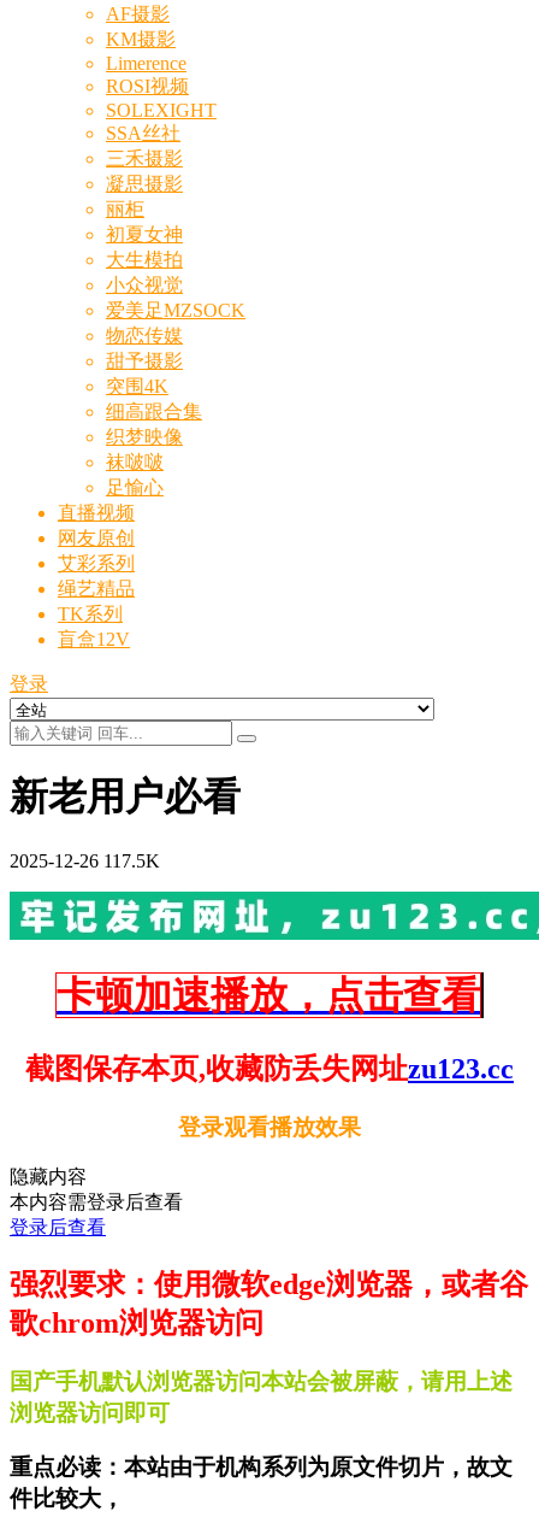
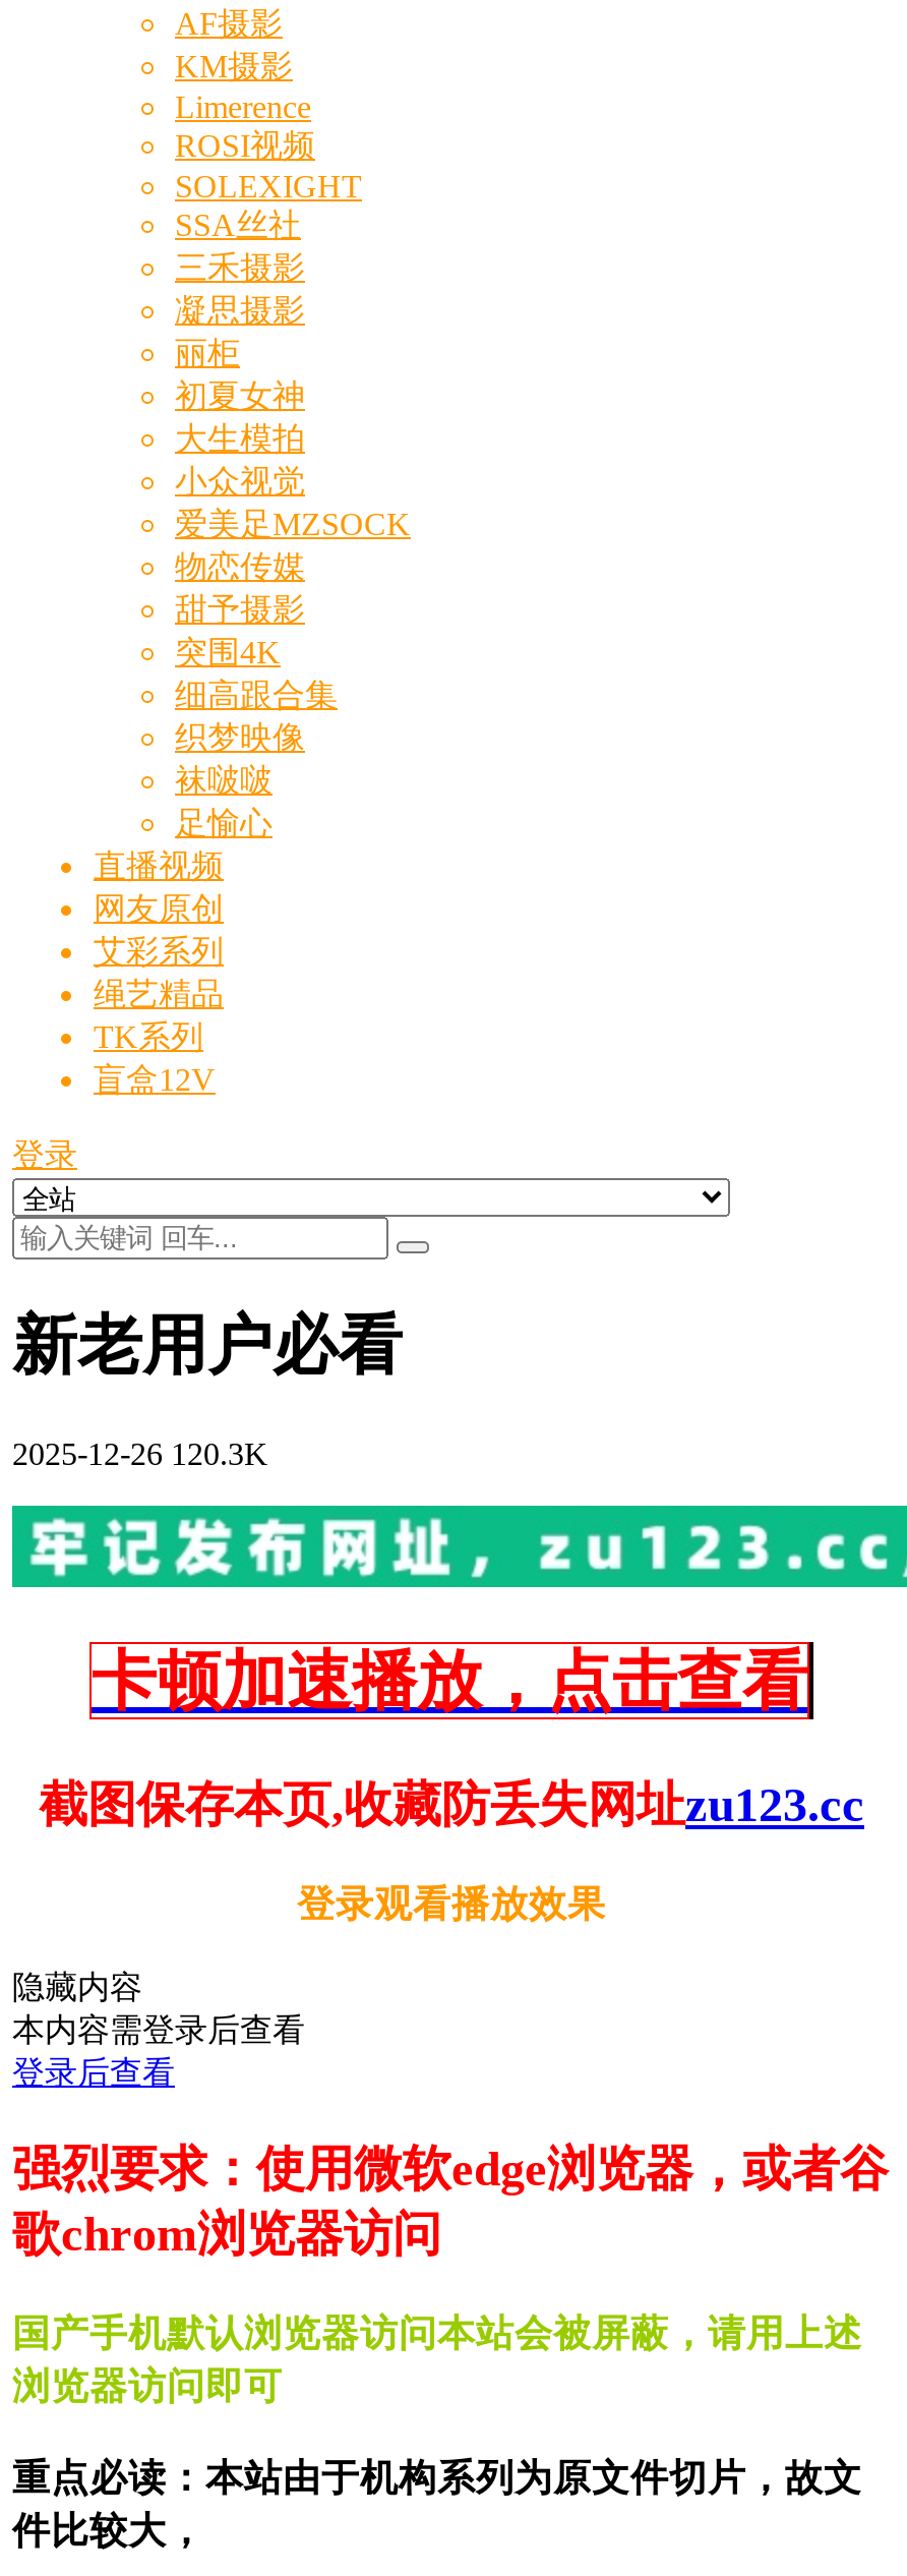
- 2025-12-26 117.5K
+ 2025-12-26 120.3K
